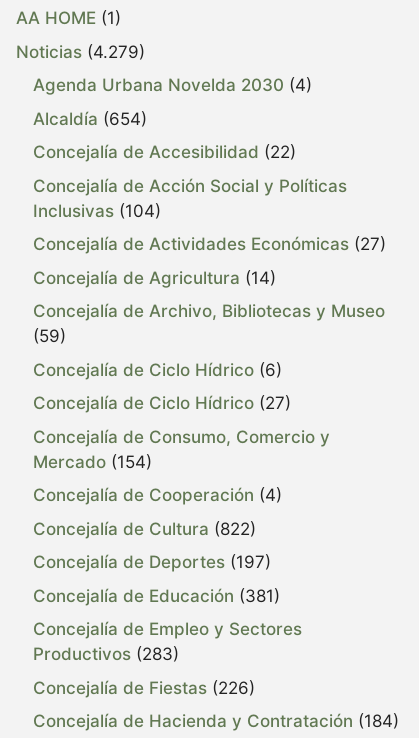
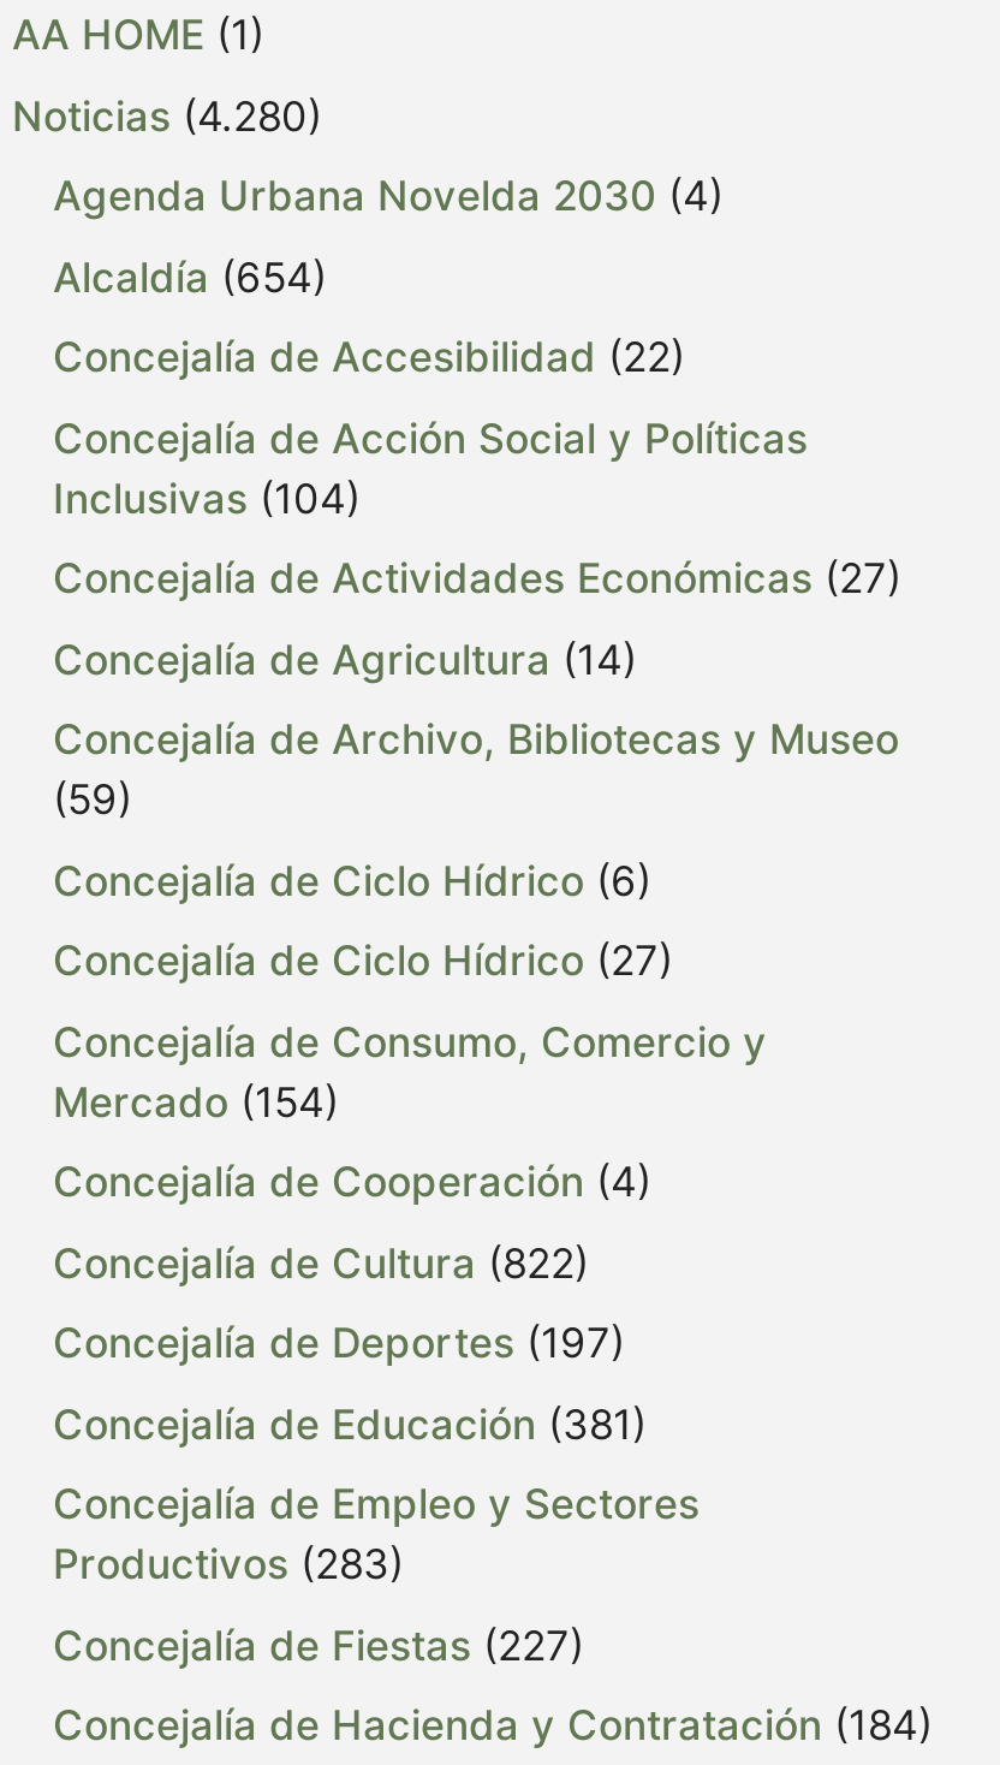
- Noticias (4.279)
+ Noticias (4.280)

- Concejalía de Fiestas (226)
+ Concejalía de Fiestas (227)
